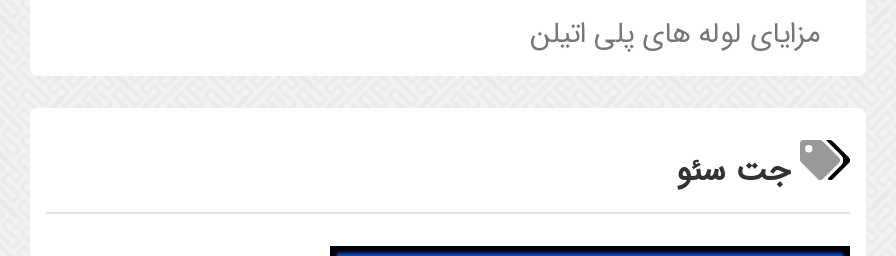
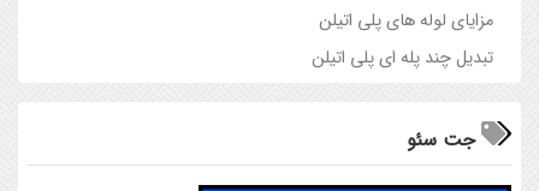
+ تبدیل چند پله ای پلی اتیلن
